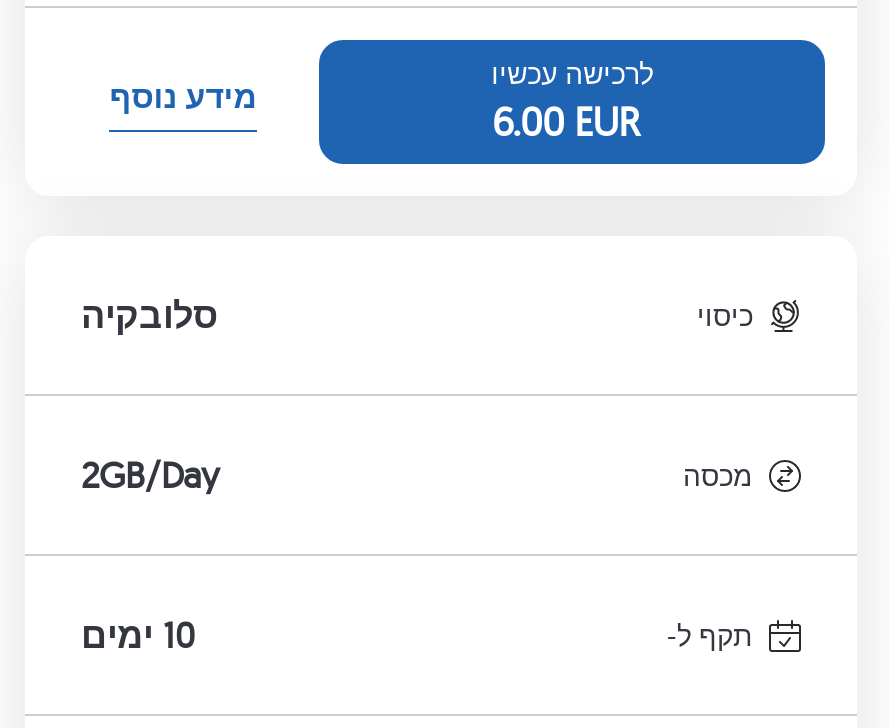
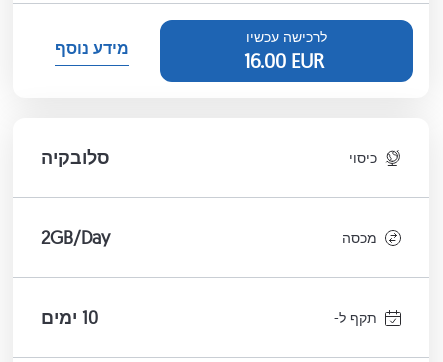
- 6.00 EUR
+ 16.00 EUR
